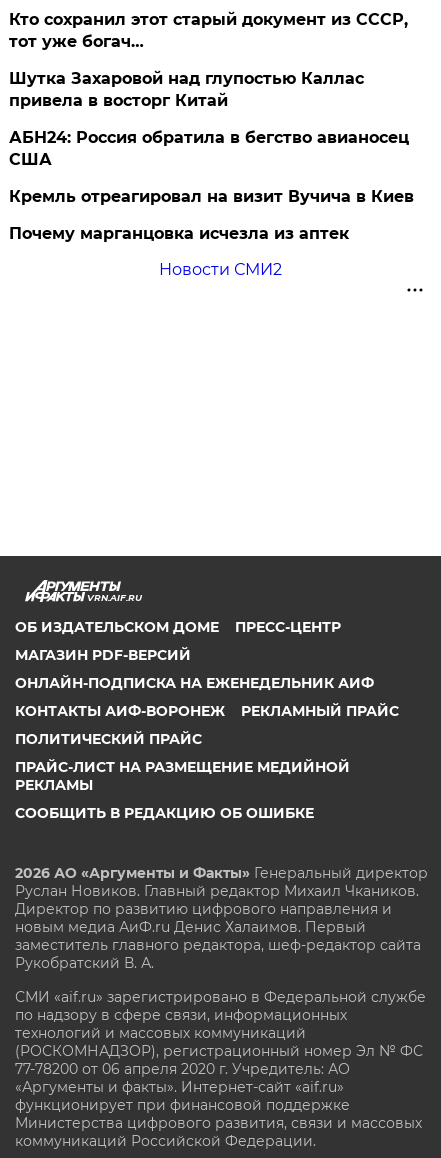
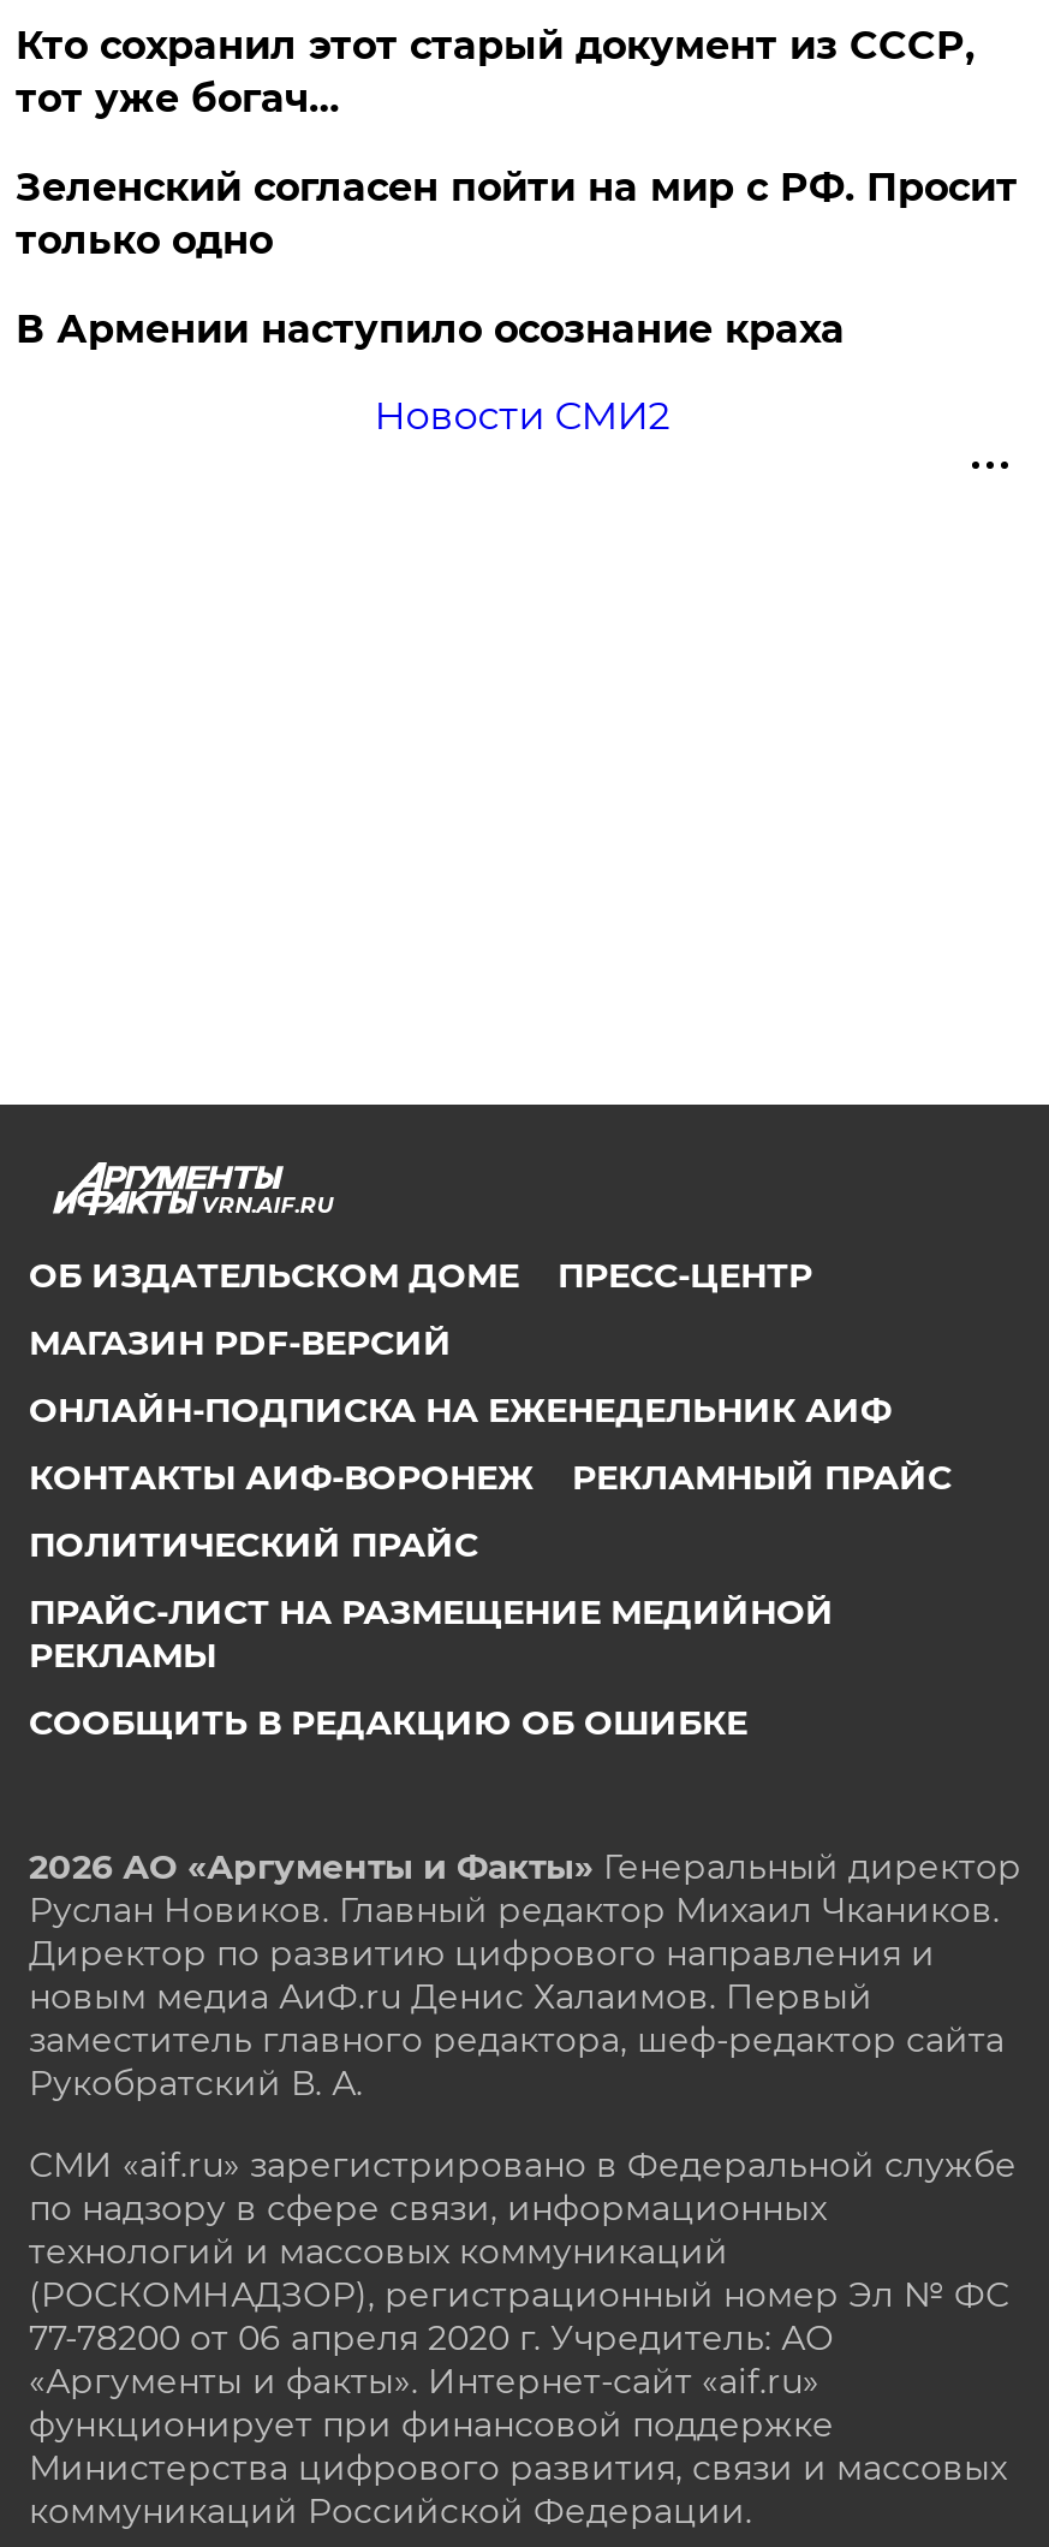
- Шутка Захаровой над глупостью Каллас
- привела в восторг Китай
- АБН24: Россия обратила в бегство авианосец
- США
- Кремль отреагировал на визит Вучича в Киев
- Почему марганцовка исчезла из аптек
+ Зеленский согласен пойти на мир с РФ. Просит
+ только одно
+ В Армении наступило осознание краха
